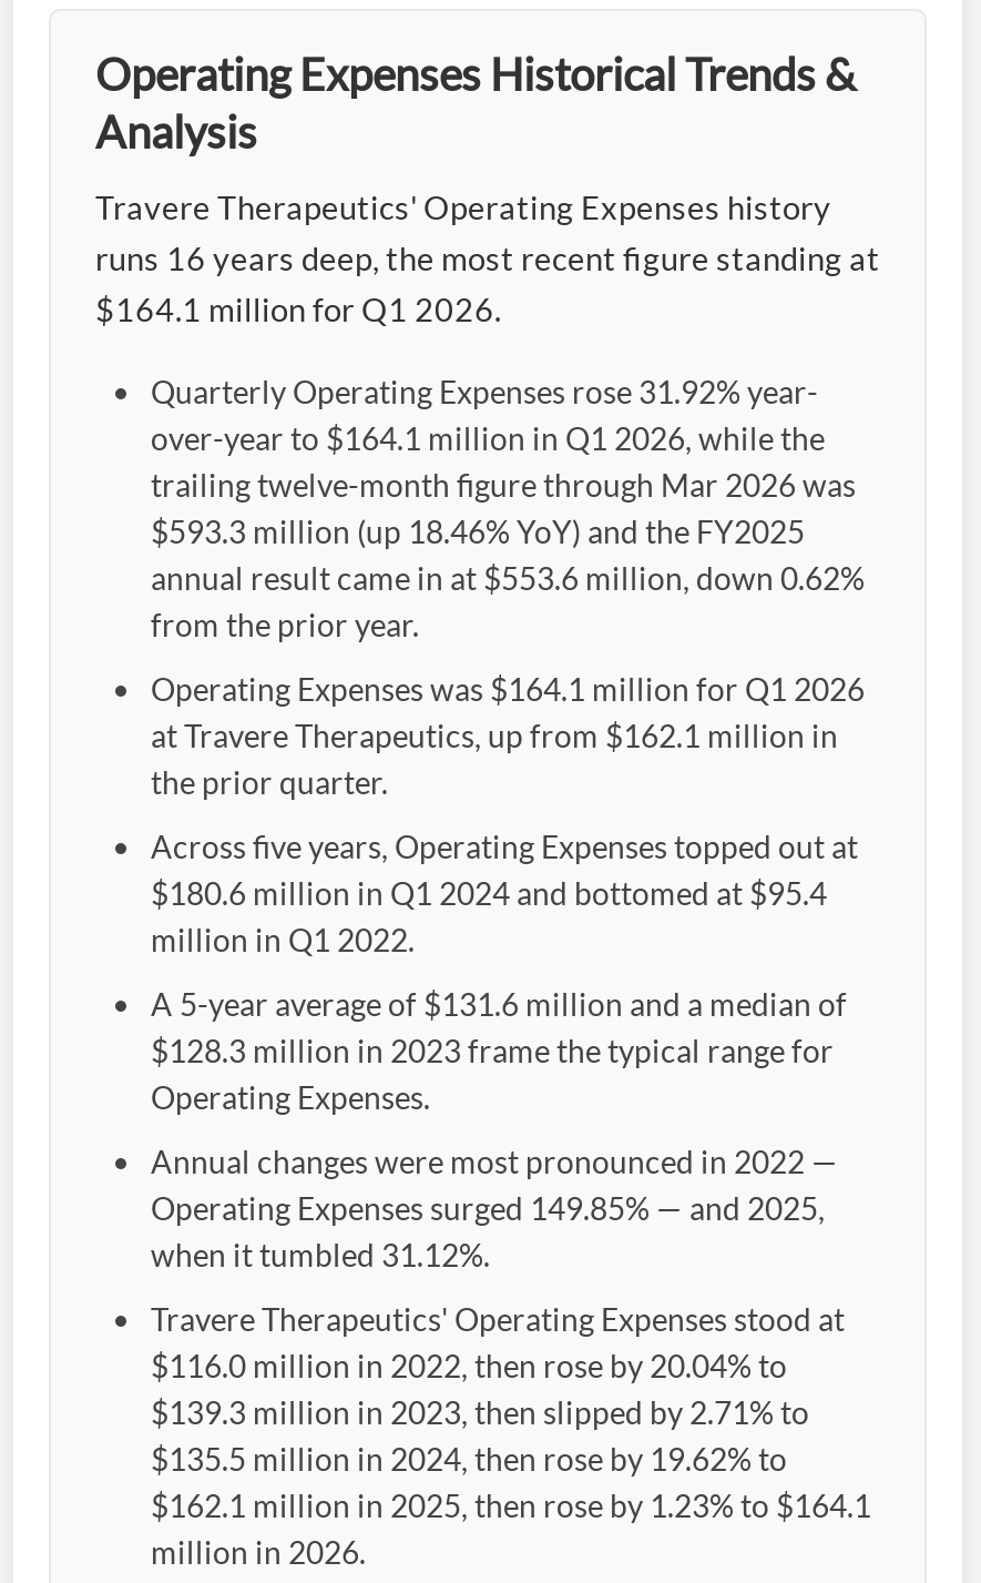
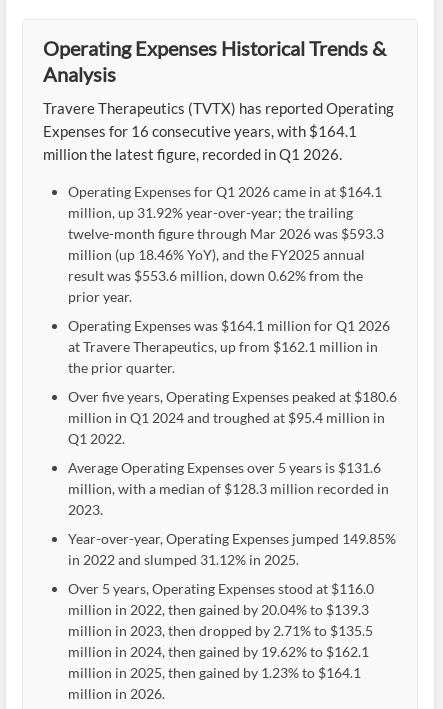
- Travere Therapeutics' Operating Expenses history
- runs 16 years deep, the most recent figure standing at
- $164.1 million for Q1 2026.
+ Travere Therapeutics (TVTX) has reported Operating
+ Expenses for 16 consecutive years, with $164.1
+ million the latest figure, recorded in Q1 2026.

- Quarterly Operating Expenses rose 31.92% year-
- over-year to $164.1 million in Q1 2026, while the
- trailing twelve-month figure through Mar 2026 was
- $593.3 million (up 18.46% YoY) and the FY2025
- annual result came in at $553.6 million, down 0.62%
- from the prior year.
+ Operating Expenses for Q1 2026 came in at $164.1
+ million, up 31.92% year-over-year; the trailing
+ twelve-month figure through Mar 2026 was $593.3
+ million (up 18.46% YoY), and the FY2025 annual
+ result was $553.6 million, down 0.62% from the
+ prior year.

- Across five years, Operating Expenses topped out at
- $180.6 million in Q1 2024 and bottomed at $95.4
- million in Q1 2022.
+ Over five years, Operating Expenses peaked at $180.6
+ million in Q1 2024 and troughed at $95.4 million in
+ Q1 2022.

- A 5-year average of $131.6 million and a median of
- $128.3 million in 2023 frame the typical range for
- Operating Expenses.
+ Average Operating Expenses over 5 years is $131.6
+ million, with a median of $128.3 million recorded in
+ 2023.

- Annual changes were most pronounced in 2022 —
- Operating Expenses surged 149.85% — and 2025,
- when it tumbled 31.12%.
+ Year-over-year, Operating Expenses jumped 149.85%
+ in 2022 and slumped 31.12% in 2025.

- Travere Therapeutics' Operating Expenses stood at
- $116.0 million in 2022, then rose by 20.04% to
- $139.3 million in 2023, then slipped by 2.71% to
- $135.5 million in 2024, then rose by 19.62% to
- $162.1 million in 2025, then rose by 1.23% to $164.1
+ Over 5 years, Operating Expenses stood at $116.0
+ million in 2022, then gained by 20.04% to $139.3
+ million in 2023, then dropped by 2.71% to $135.5
+ million in 2024, then gained by 19.62% to $162.1
+ million in 2025, then gained by 1.23% to $164.1
